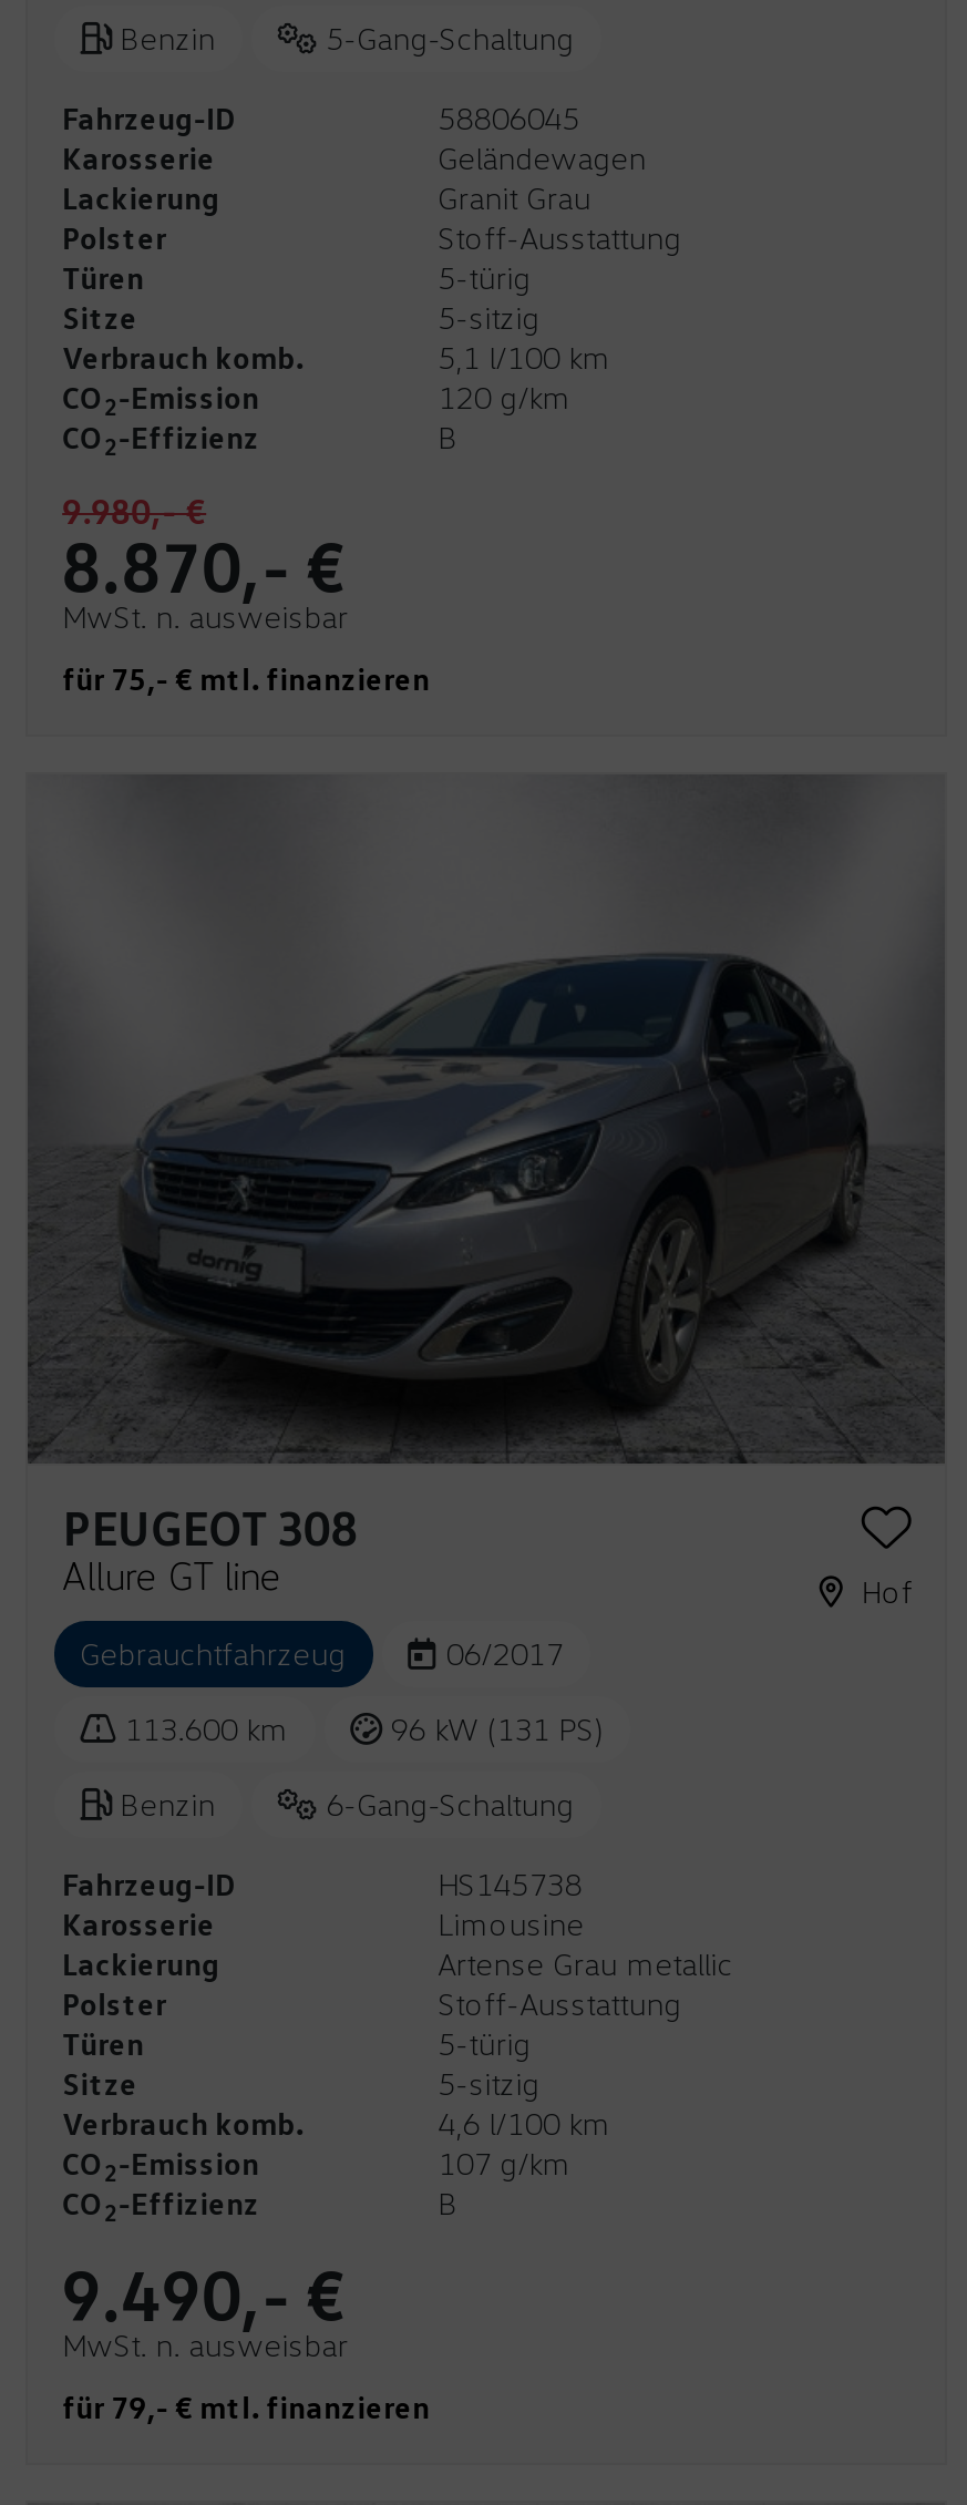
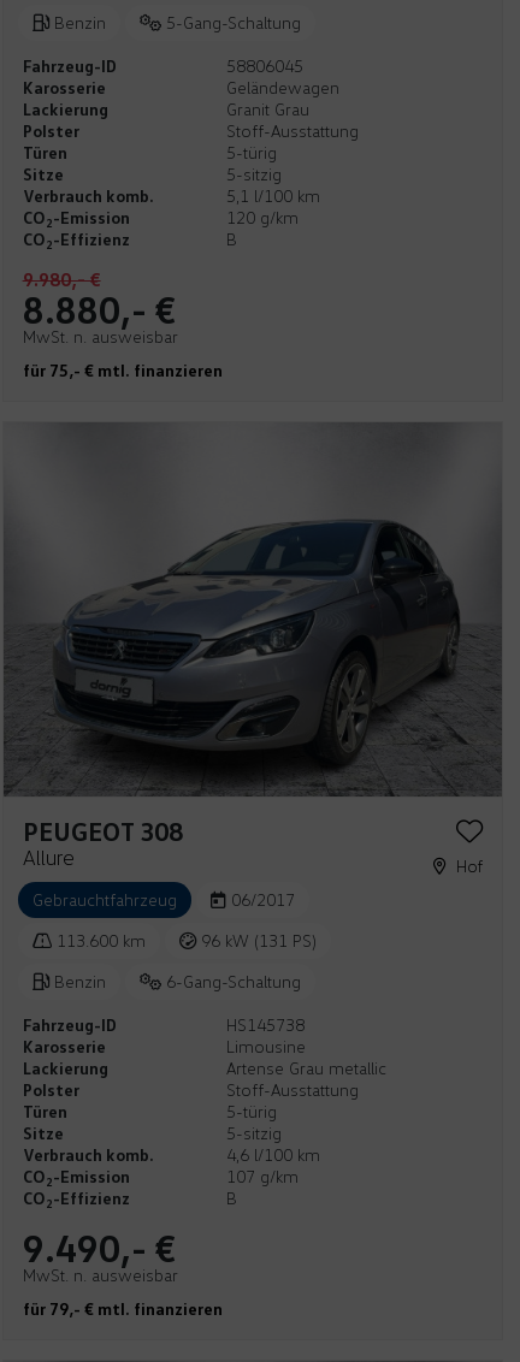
- 8.870,- €
+ 8.880,- €

- Allure GT line
+ Allure
